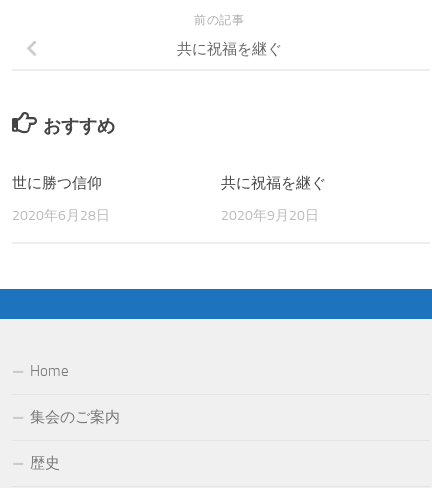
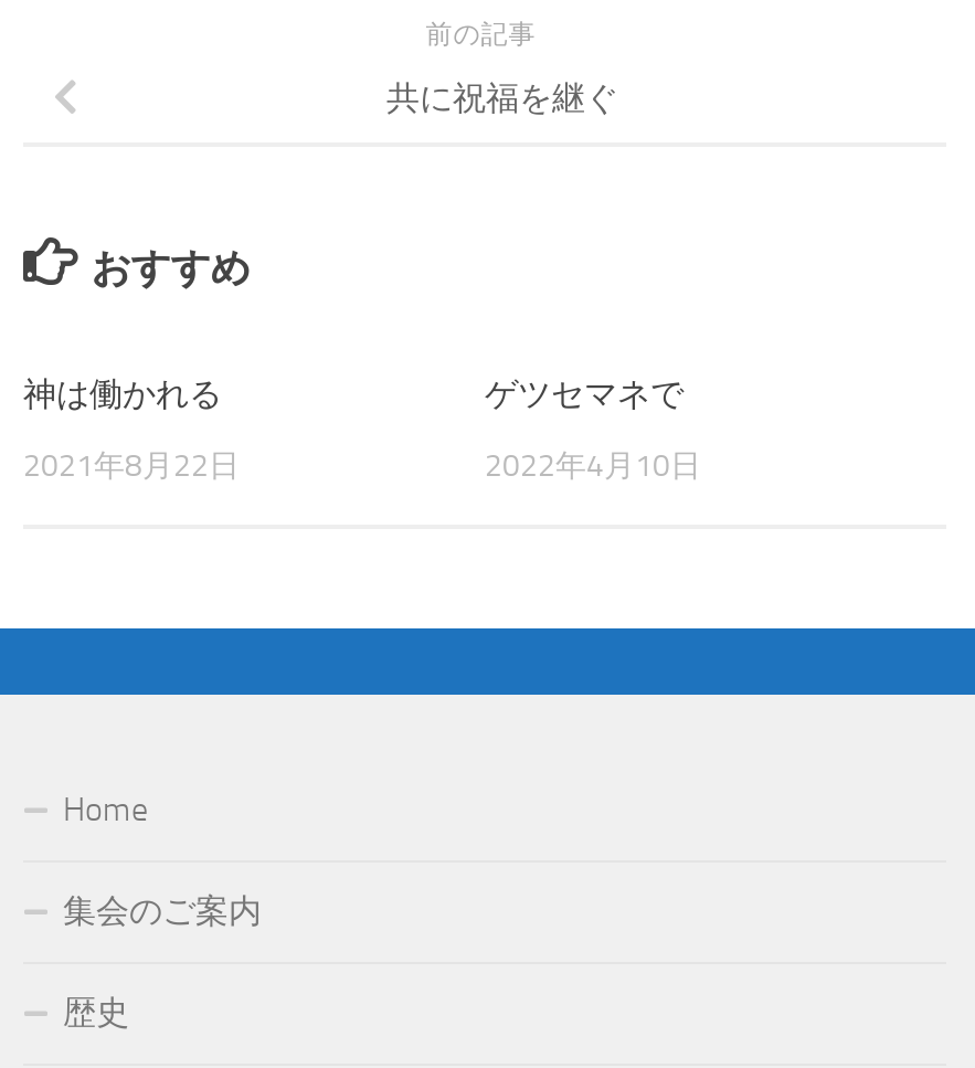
- 世に勝つ信仰
+ 神は働かれる

- 共に祝福を継ぐ
+ ゲツセマネで

- 2020年6月28日
+ 2021年8月22日

- 2020年9月20日
+ 2022年4月10日
